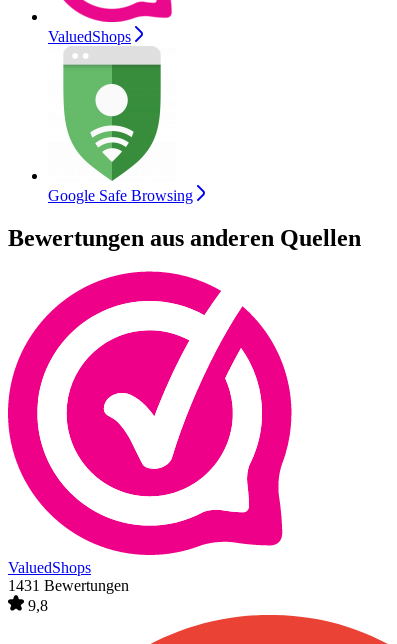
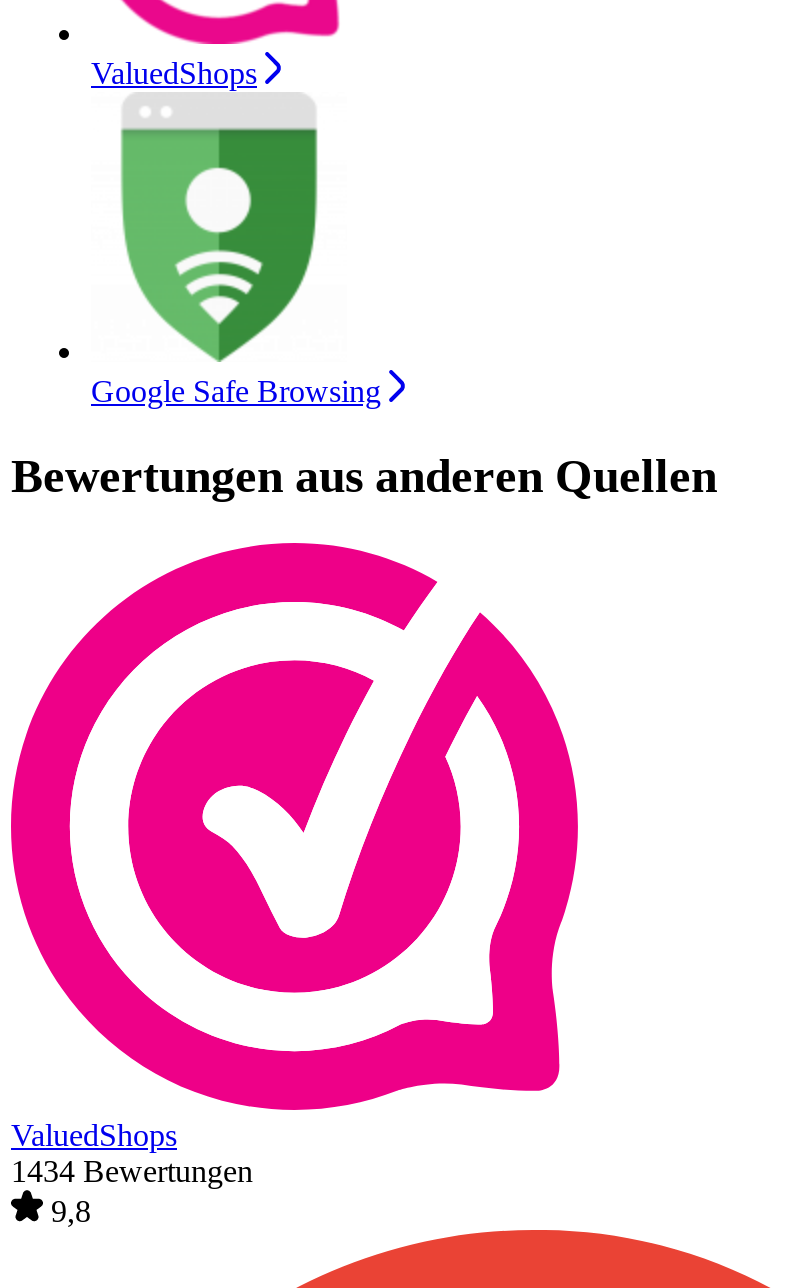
- 1431 Bewertungen
+ 1434 Bewertungen
